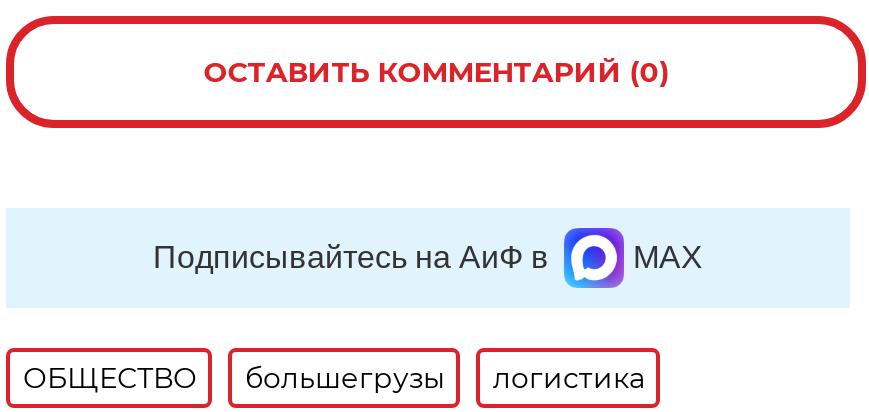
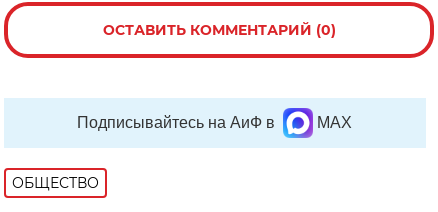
- большегрузы
- логистика
